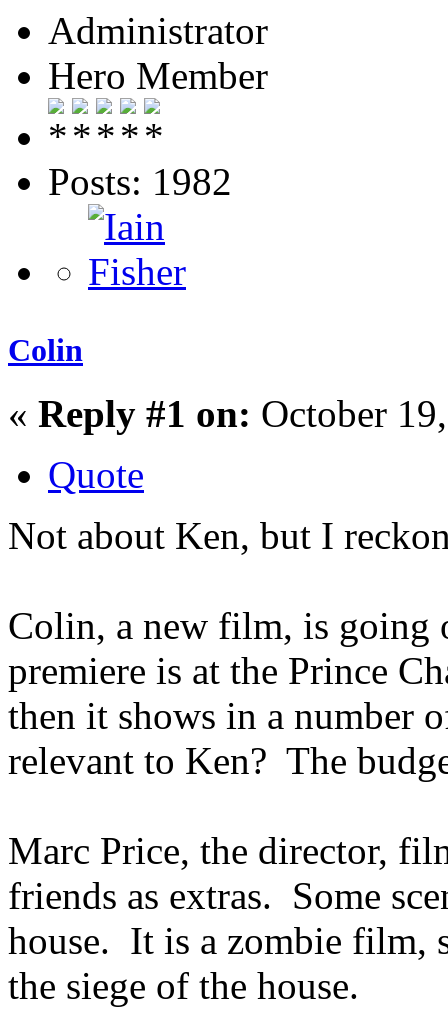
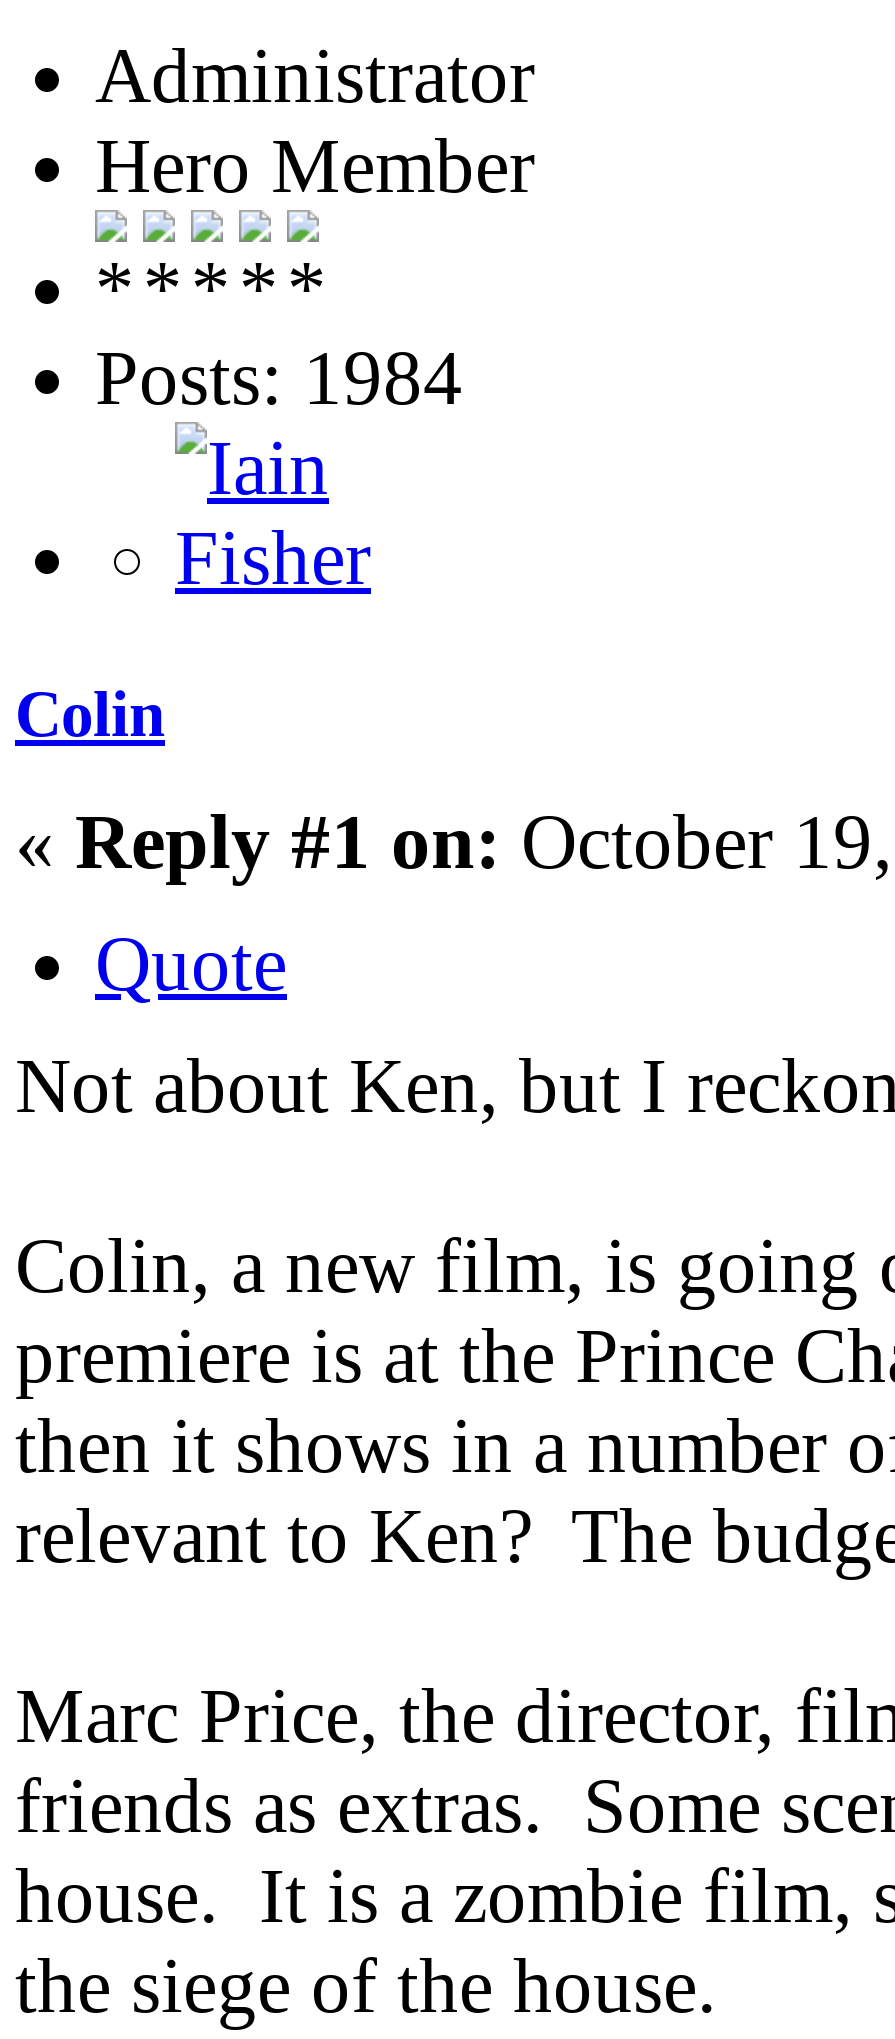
- Posts: 1982
+ Posts: 1984
